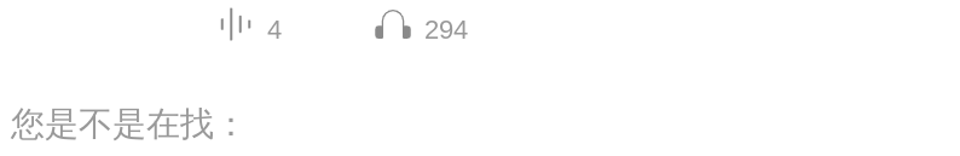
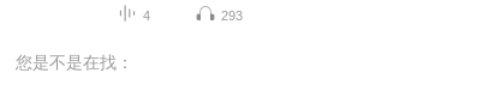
- 294
+ 293
